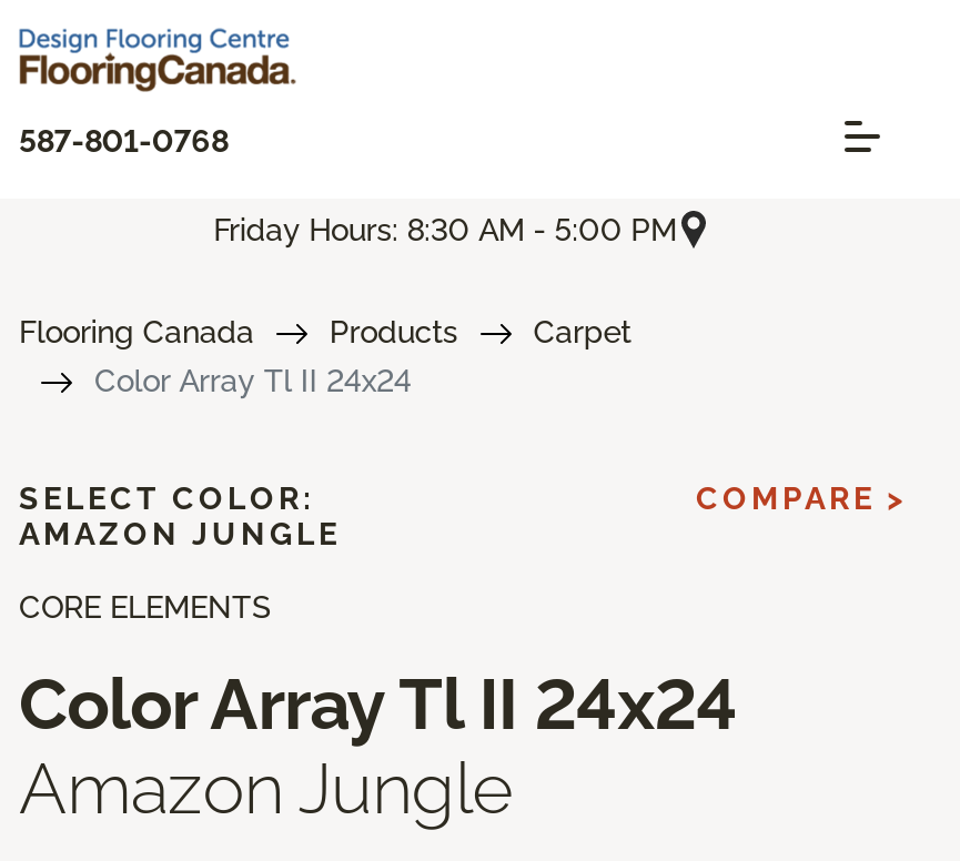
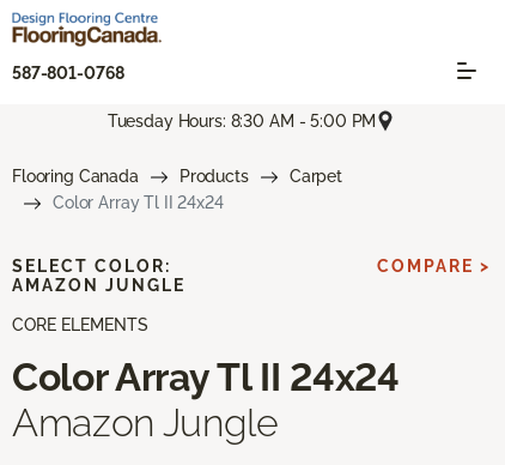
- Friday Hours: 8:30 AM - 5:00 PM
+ Tuesday Hours: 8:30 AM - 5:00 PM
